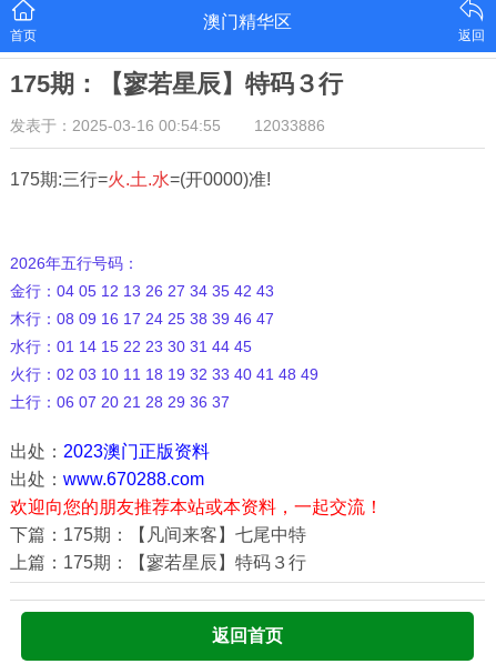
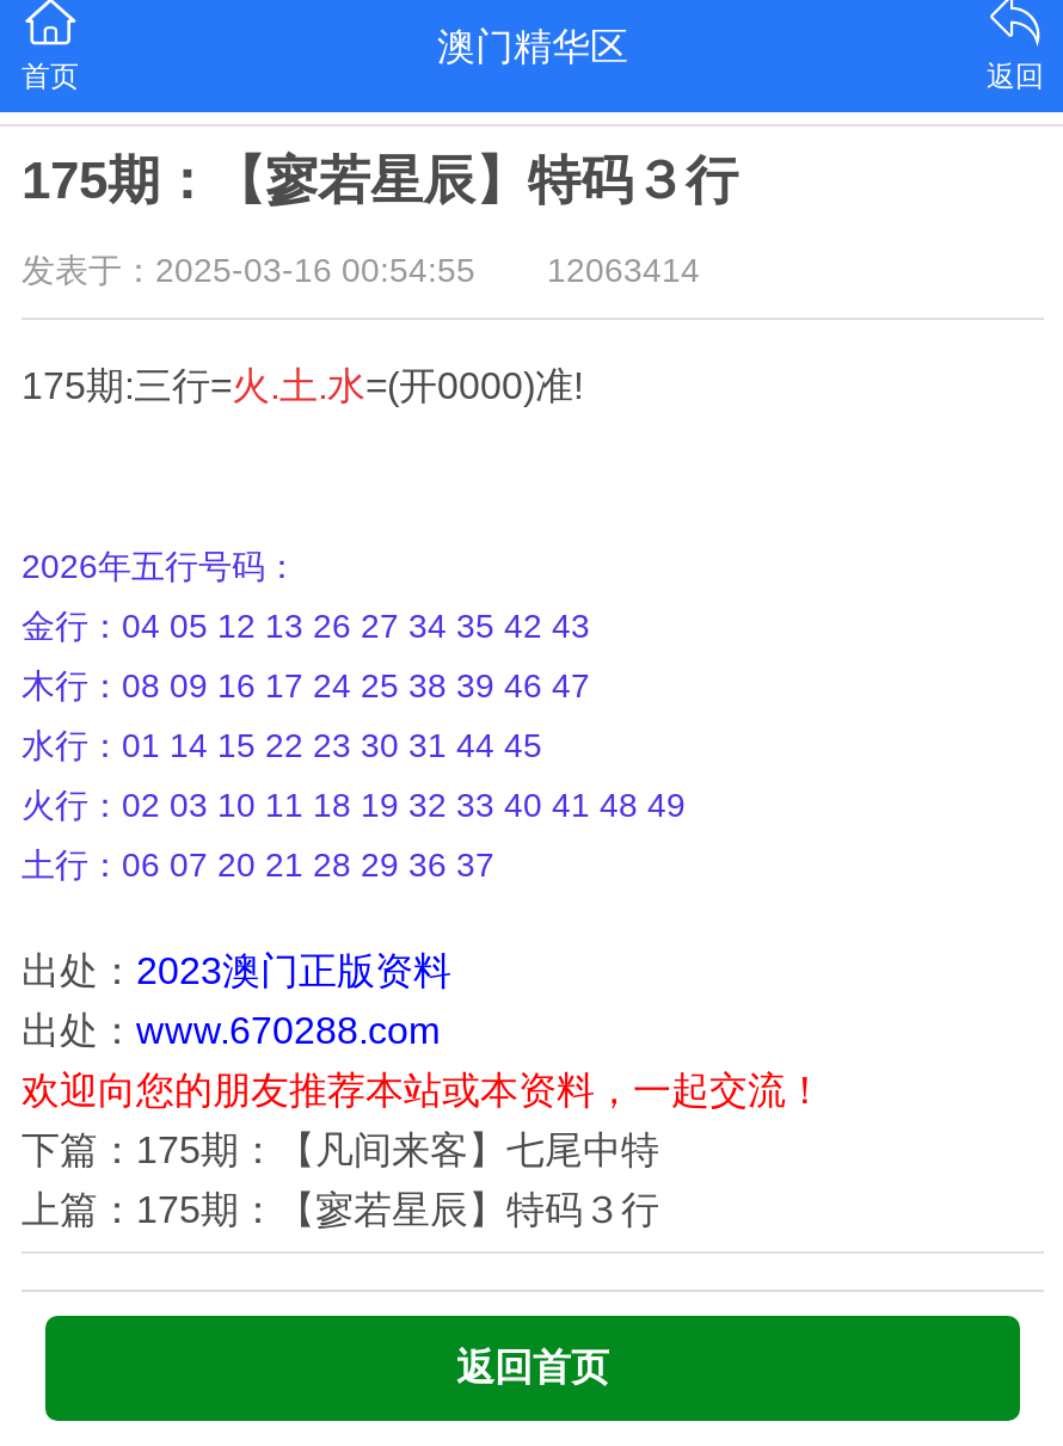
- 发表于：2025-03-16 00:54:55 12033886
+ 发表于：2025-03-16 00:54:55 12063414
